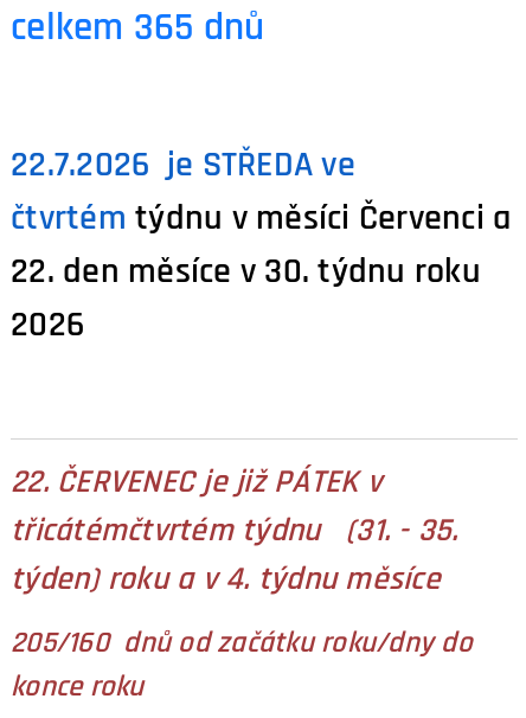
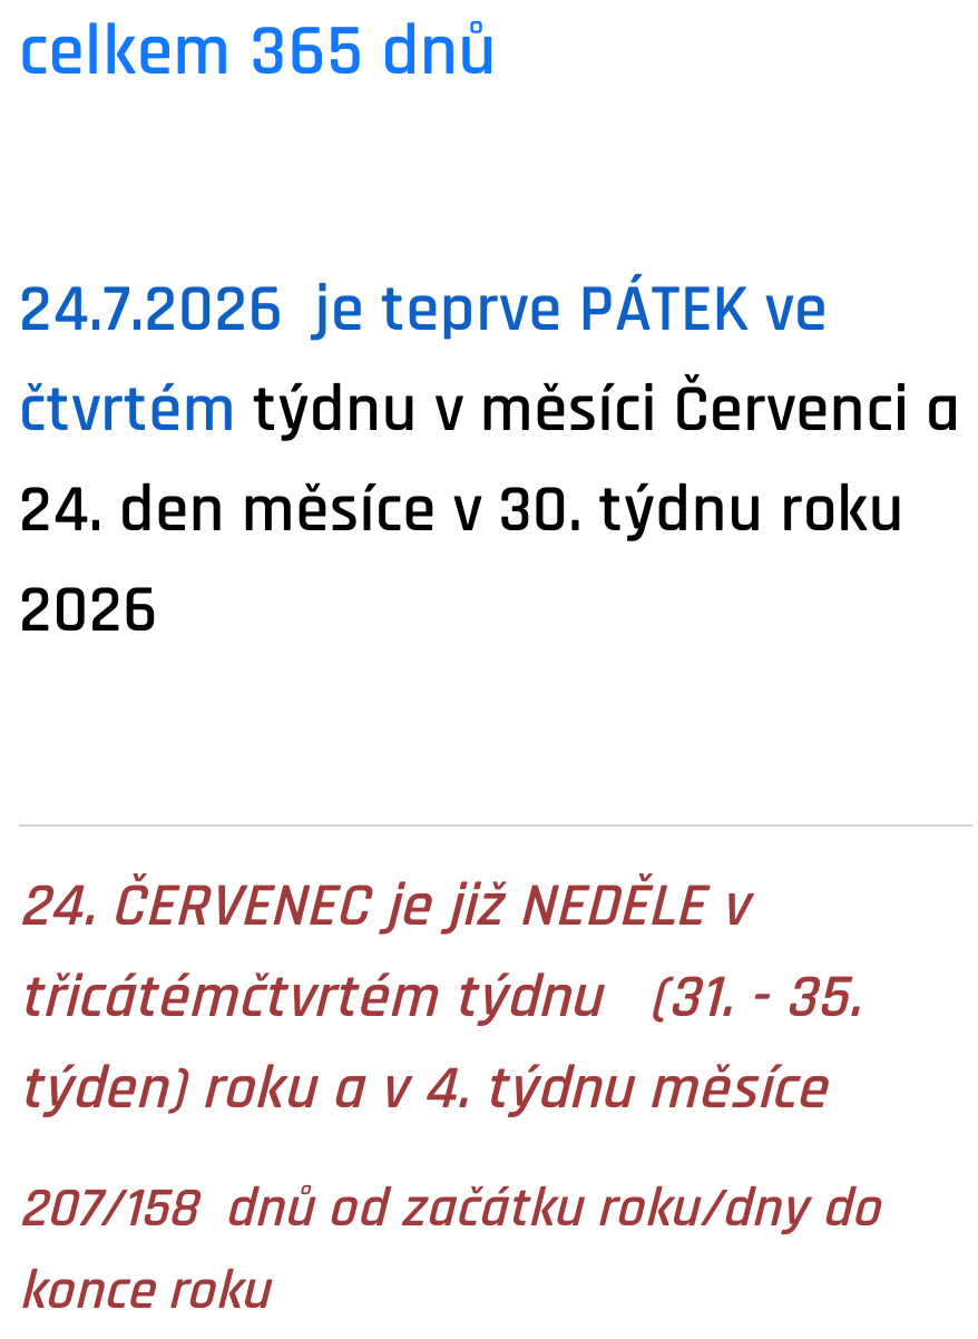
- 22.7.2026 je STŘEDA ve
+ 24.7.2026 je teprve PÁTEK ve

- 22. den měsíce v 30. týdnu roku
+ 24. den měsíce v 30. týdnu roku

- 22. ČERVENEC je již PÁTEK v
+ 24. ČERVENEC je již NEDĚLE v

- 205/160 dnů od začátku roku/dny do
+ 207/158 dnů od začátku roku/dny do
